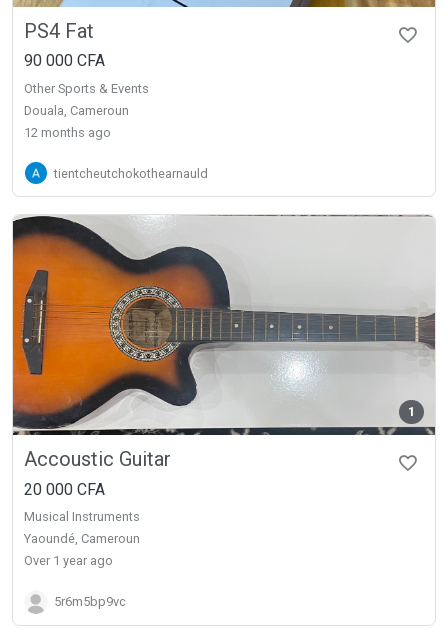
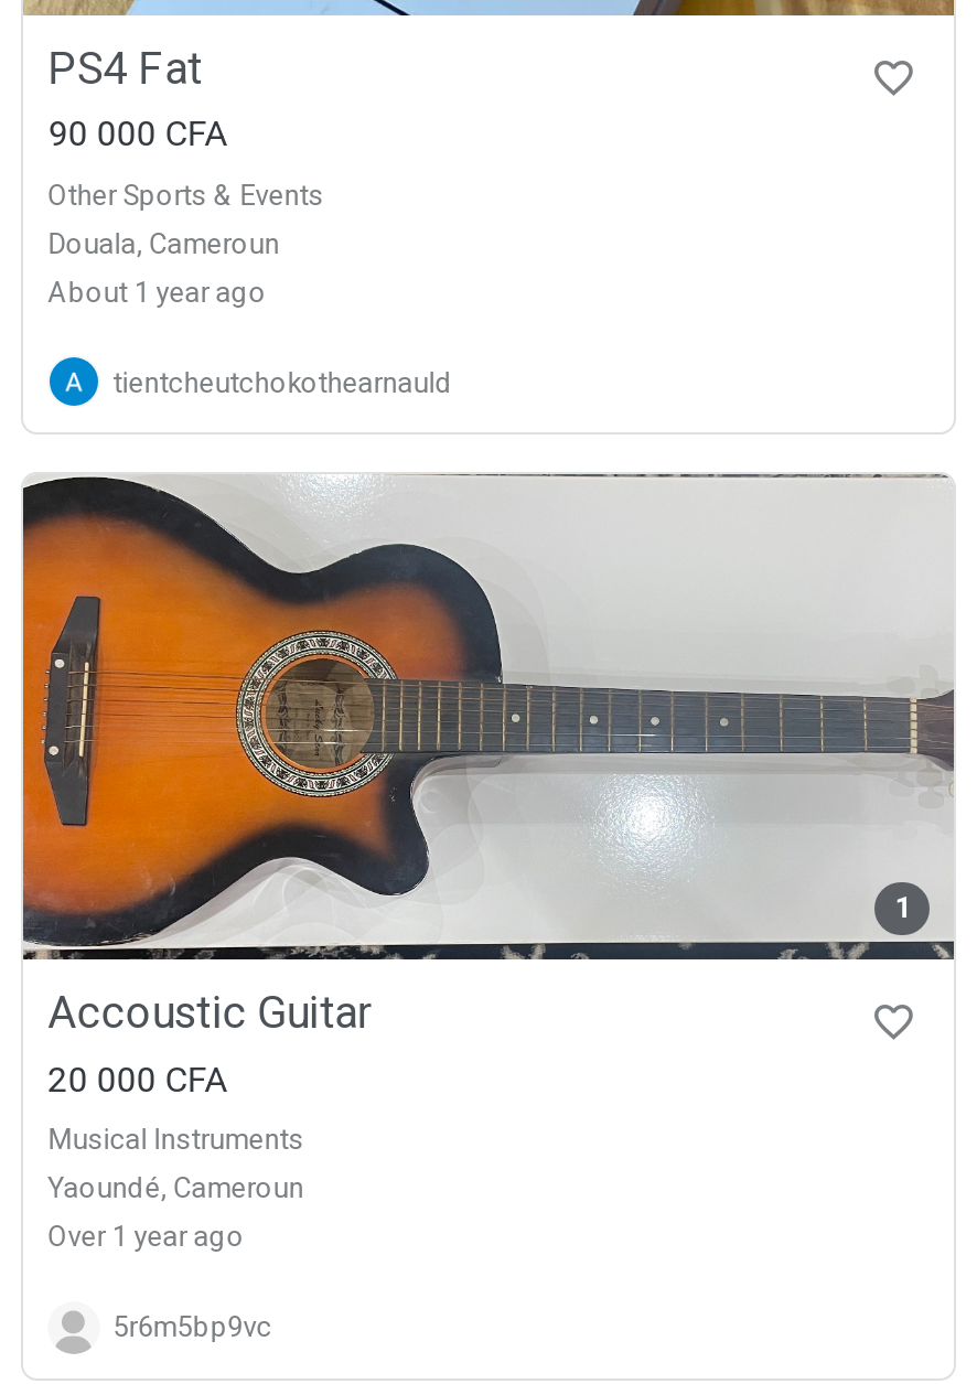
- 12 months ago
+ about 1 year ago
